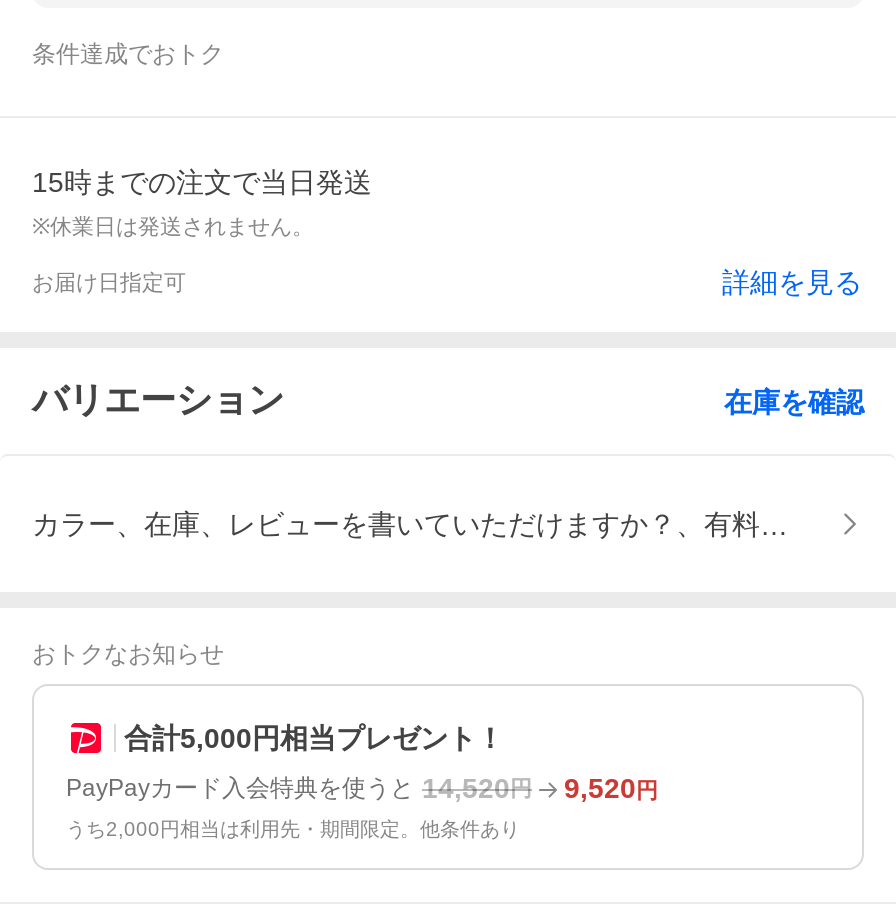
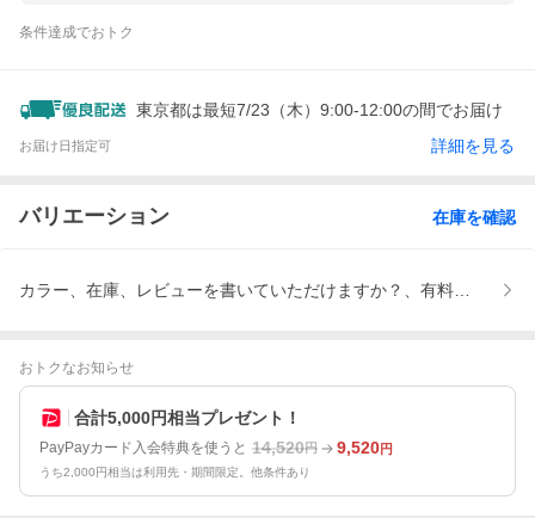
- 15時までの注文で当日発送
- ※休業日は発送されません。
+ 東京都は最短7/23（木）9:00-12:00の間でお届け
